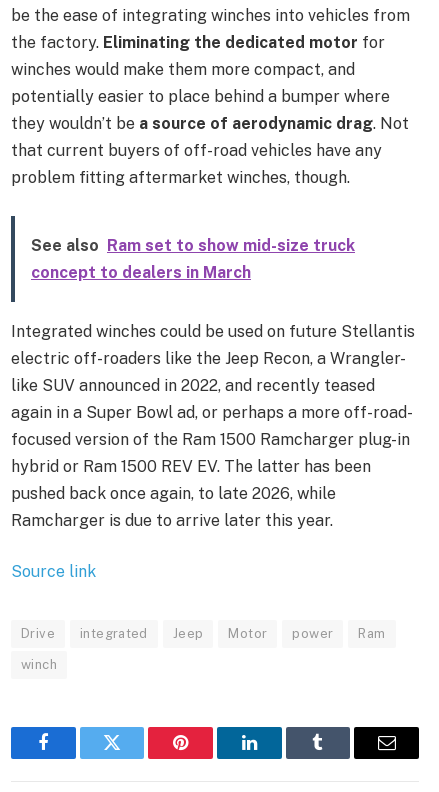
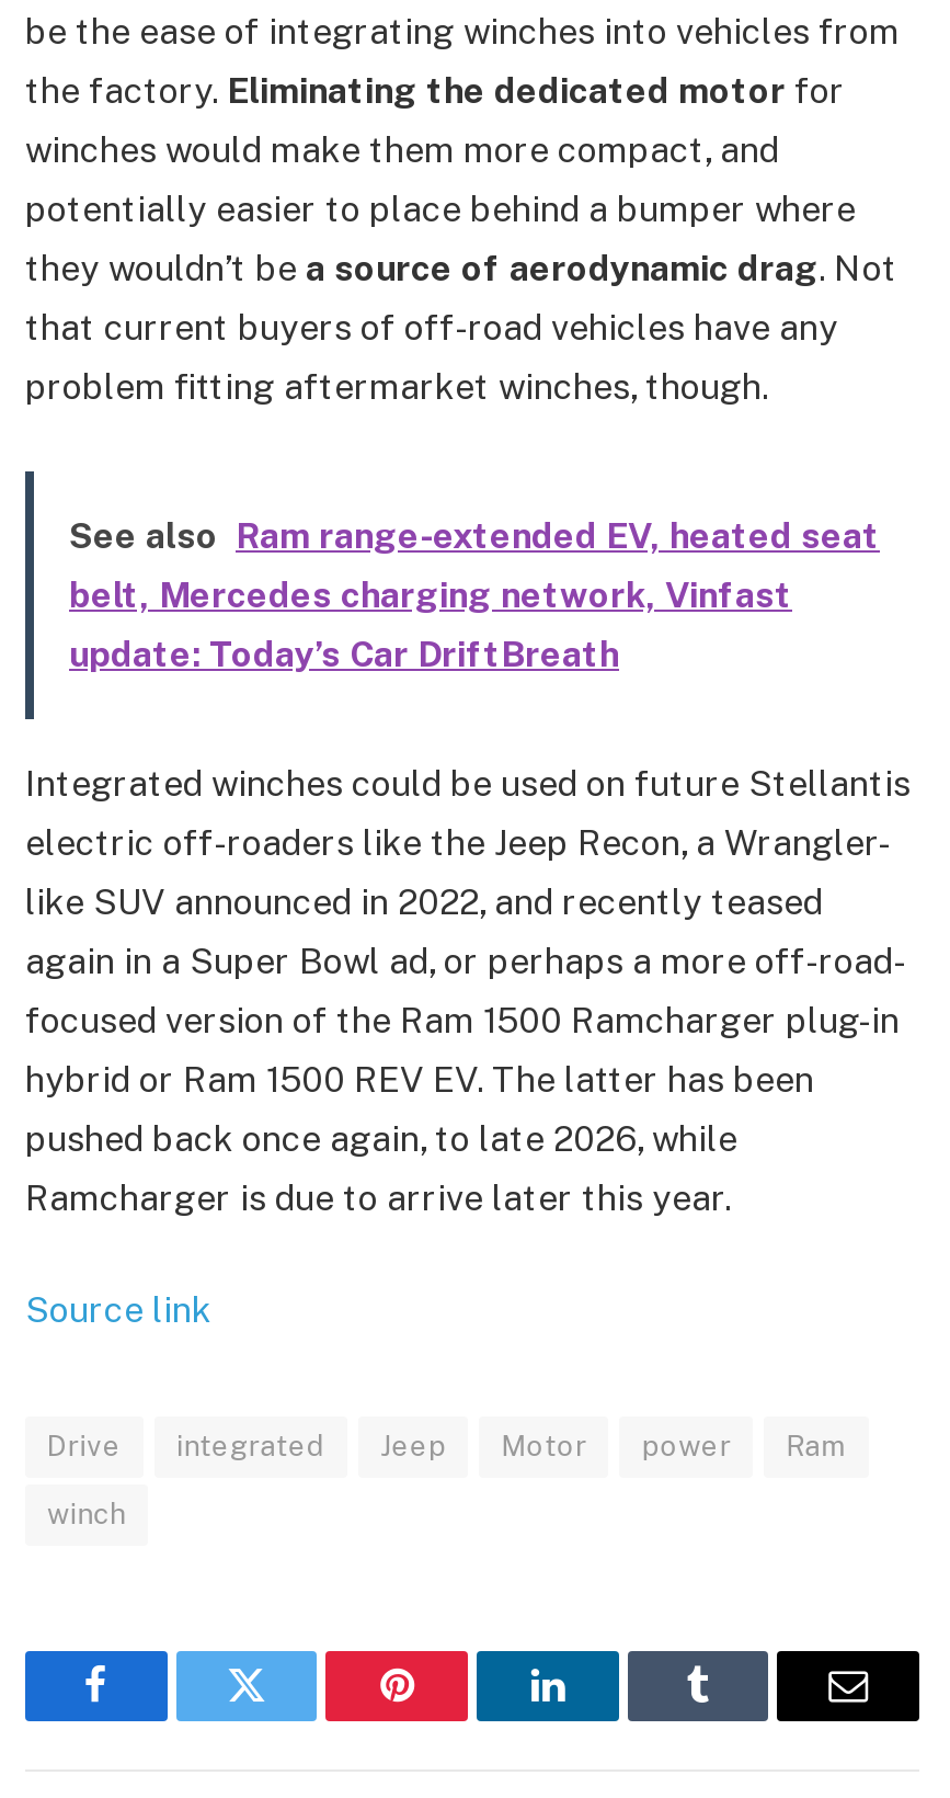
- See also Ram set to show mid-size truck
- concept to dealers in March
+ See also Ram range-extended EV, heated seat
+ belt, Mercedes charging network, Vinfast
+ update: Today’s Car DriftBreath
